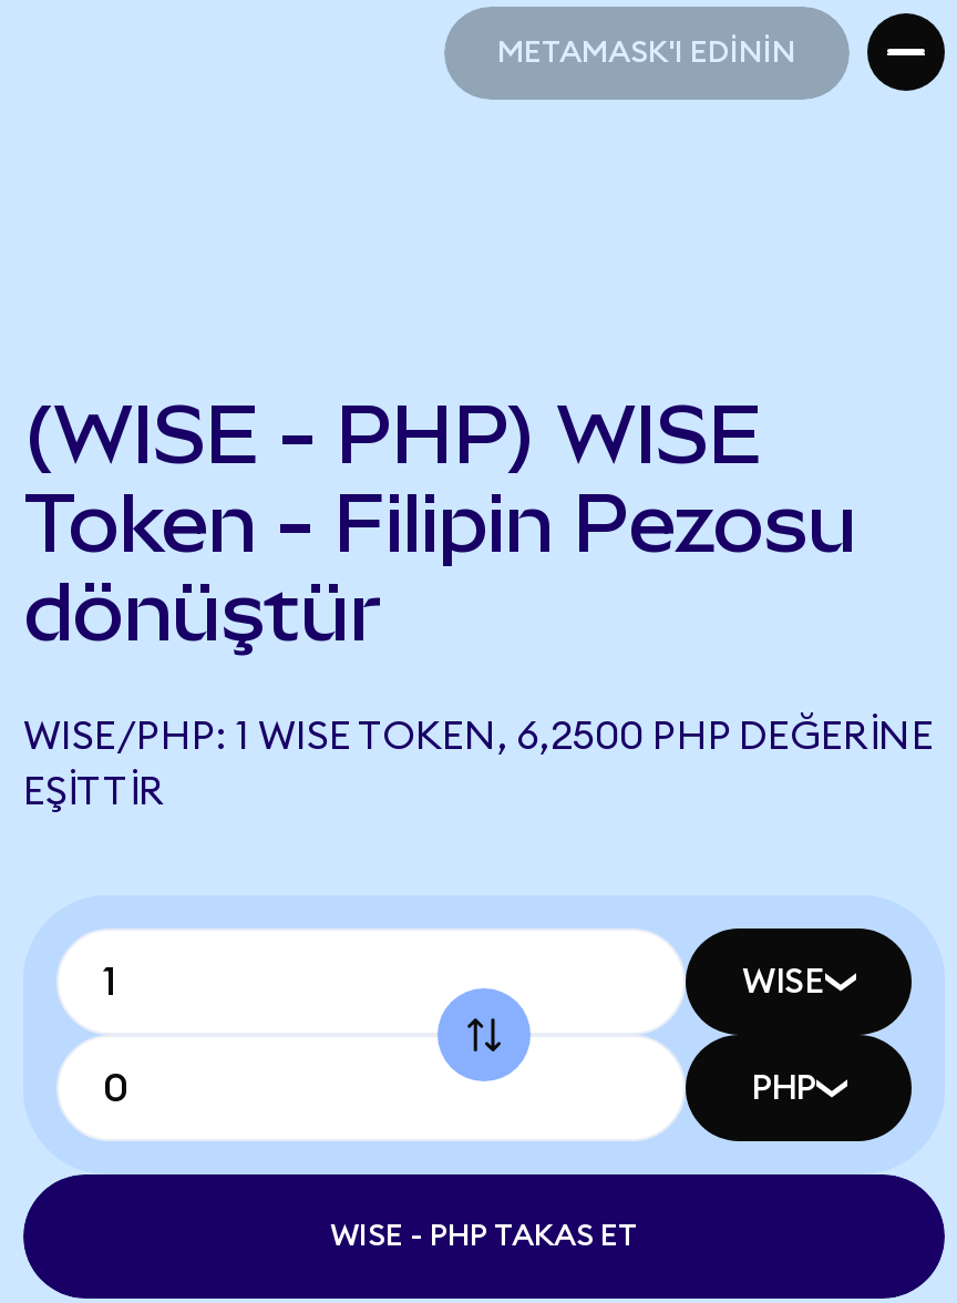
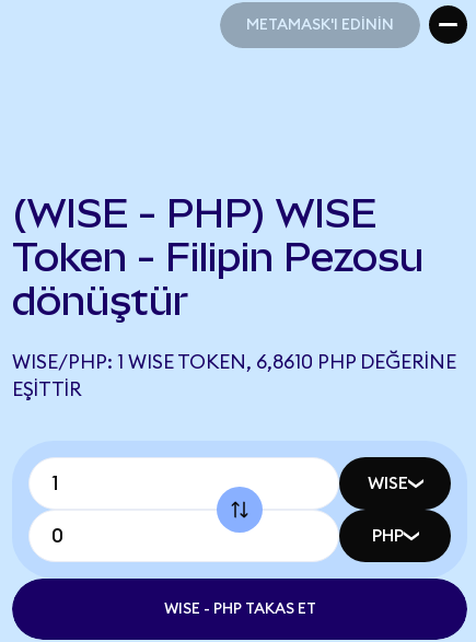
- WISE/PHP: 1 WISE TOKEN, 6,2500 PHP DEĞERINE
+ WISE/PHP: 1 WISE TOKEN, 6,8610 PHP DEĞERINE
